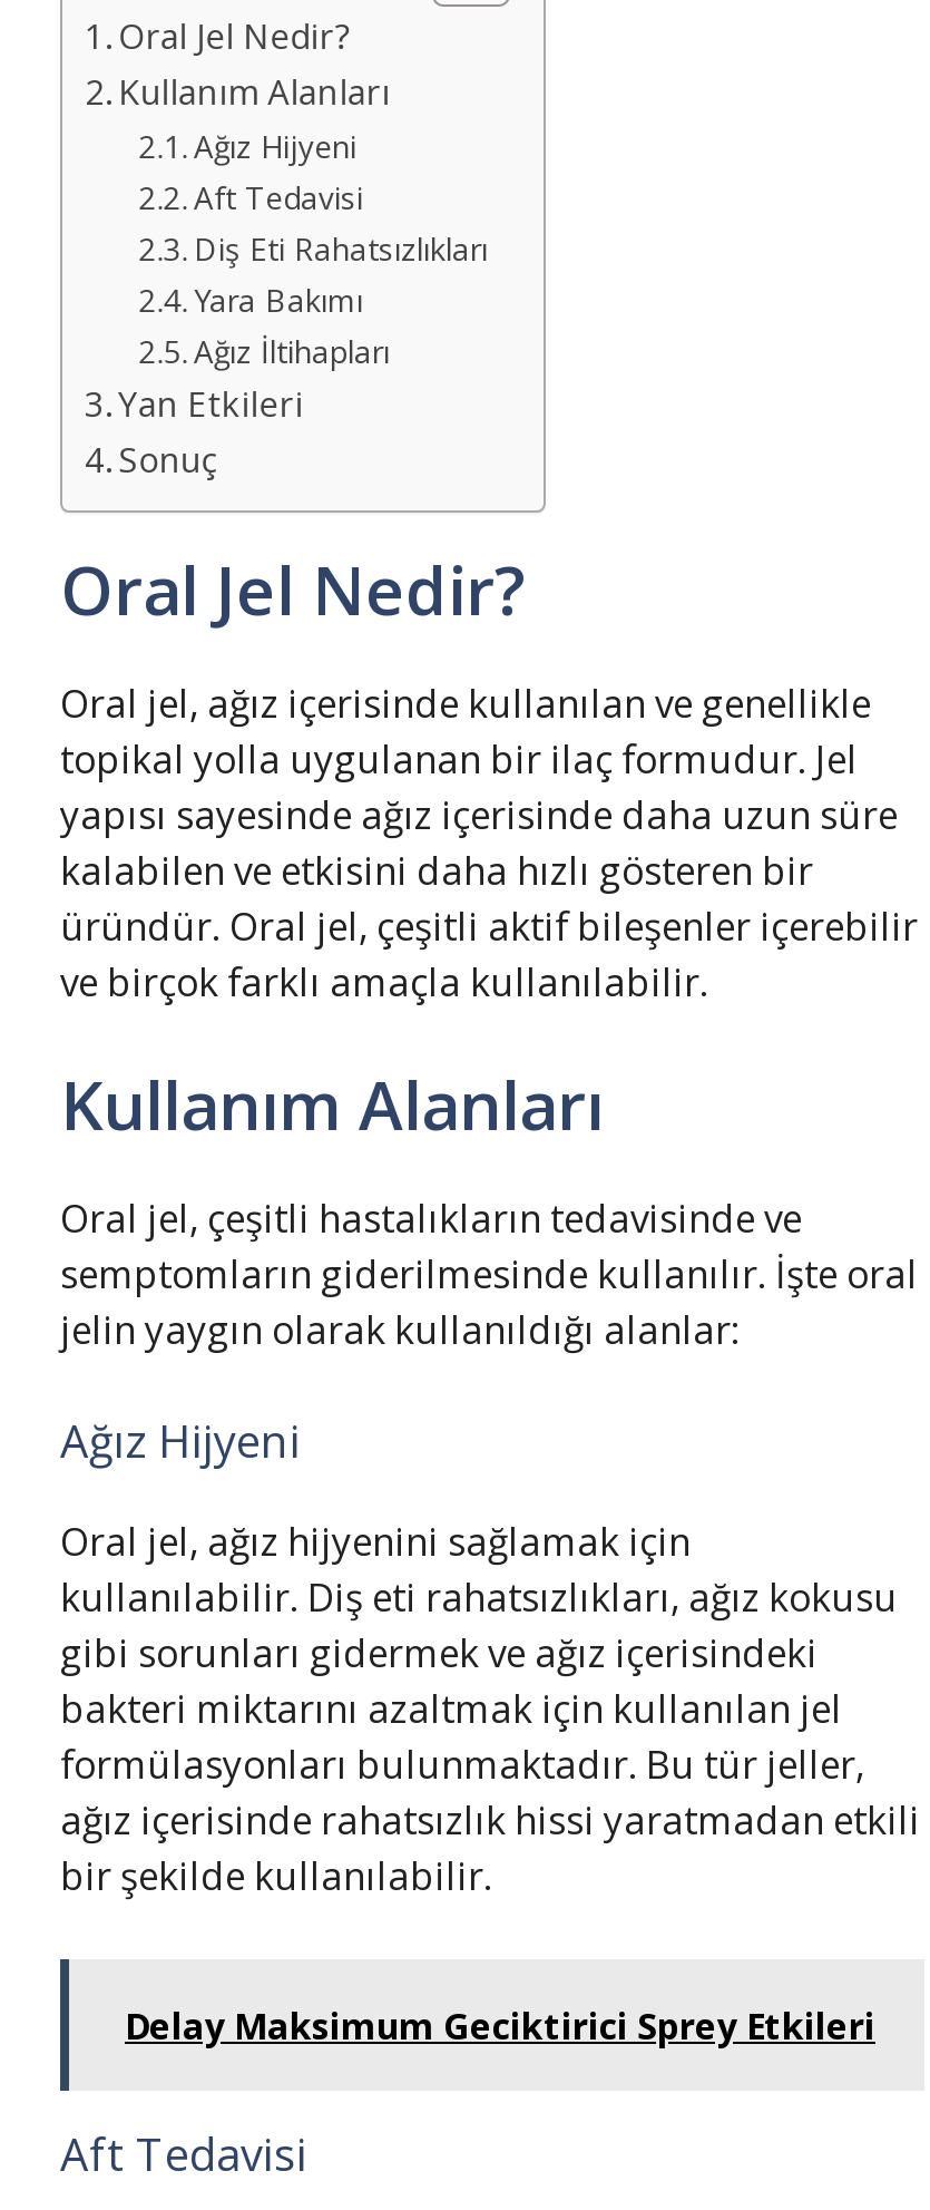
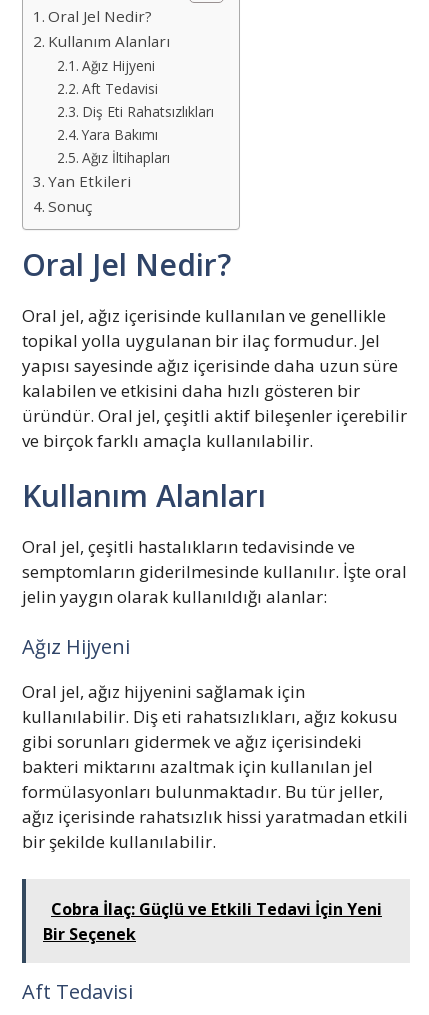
- Delay Maksimum Geciktirici Sprey Etkileri
+ Cobra İlaç: Güçlü ve Etkili Tedavi İçin Yeni
+ Bir Seçenek
